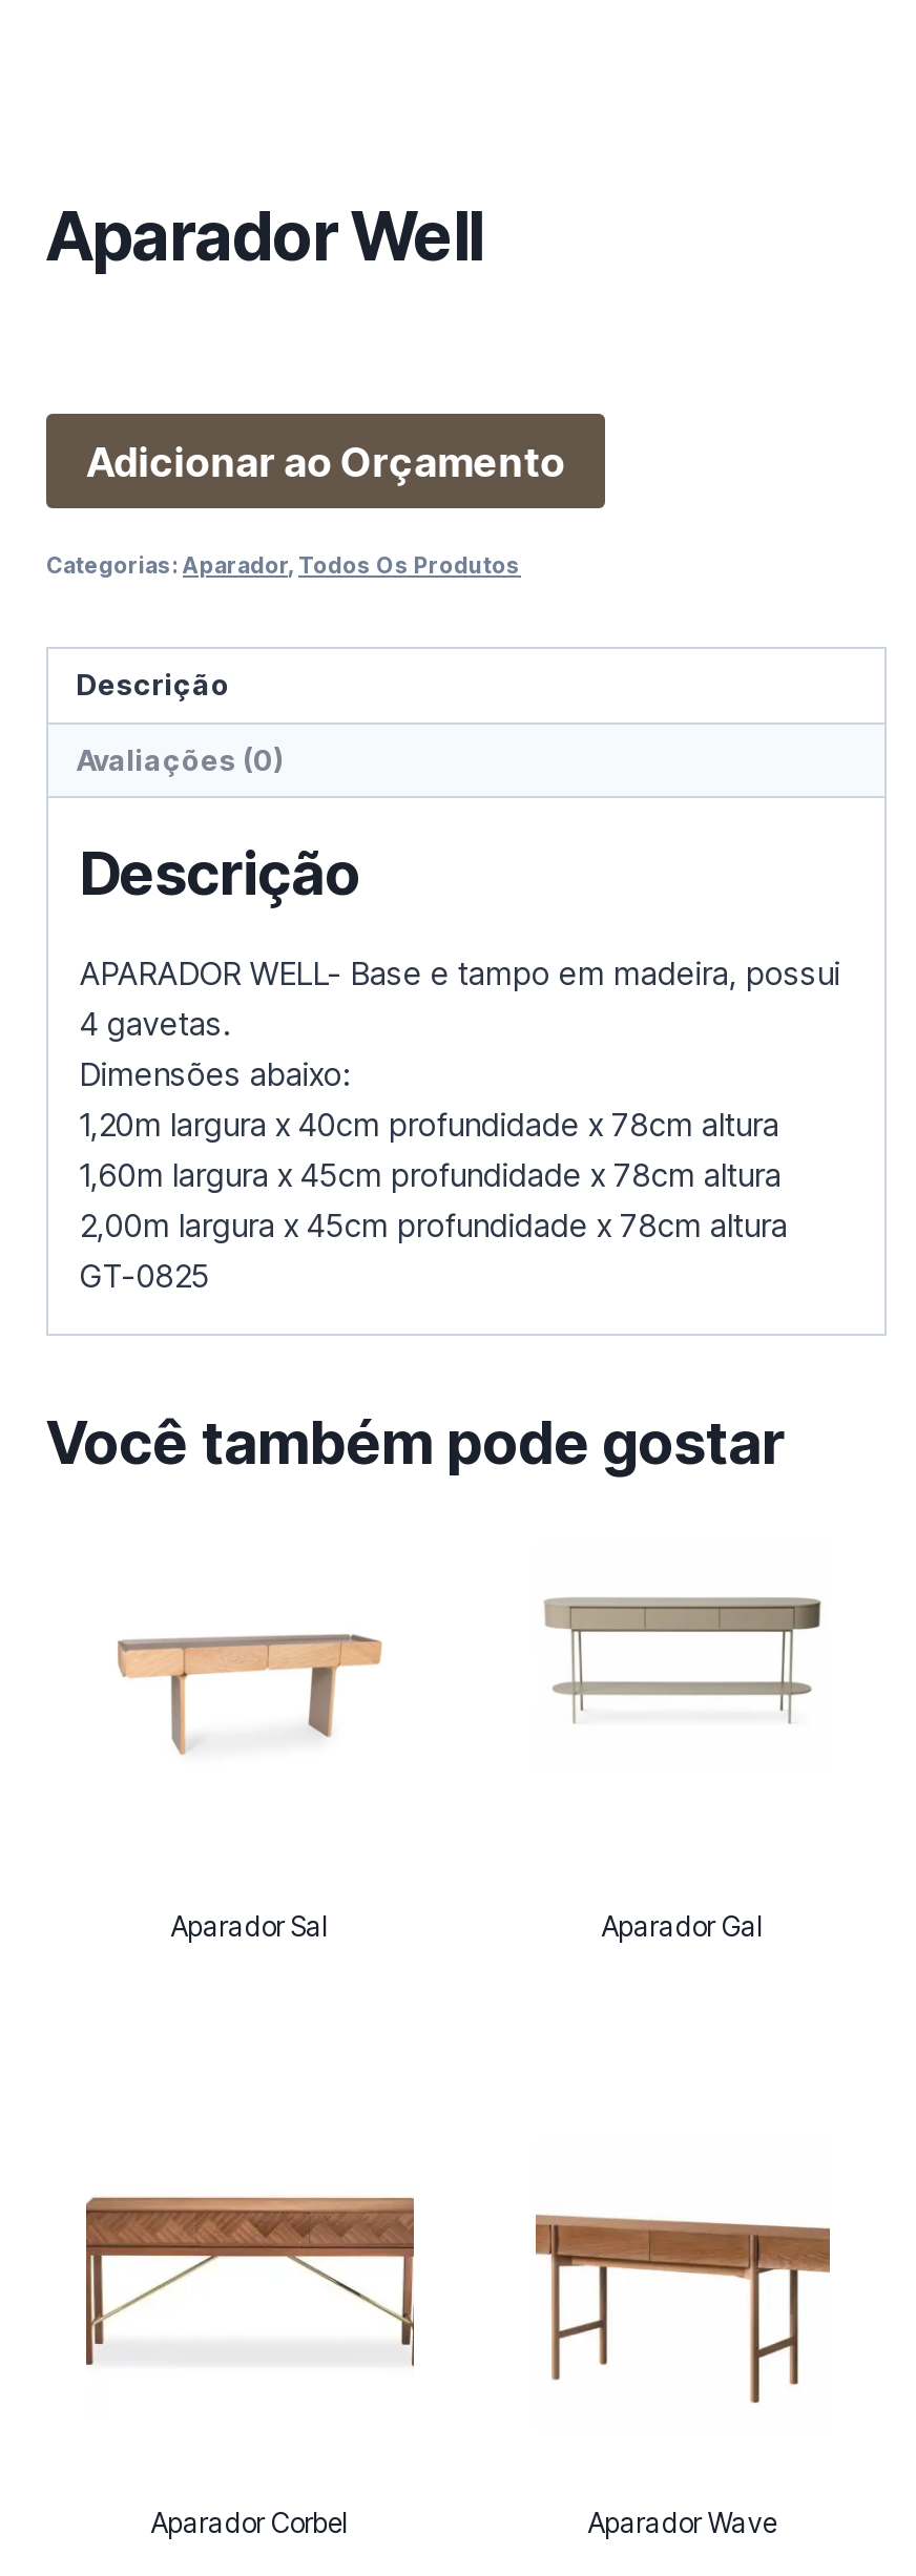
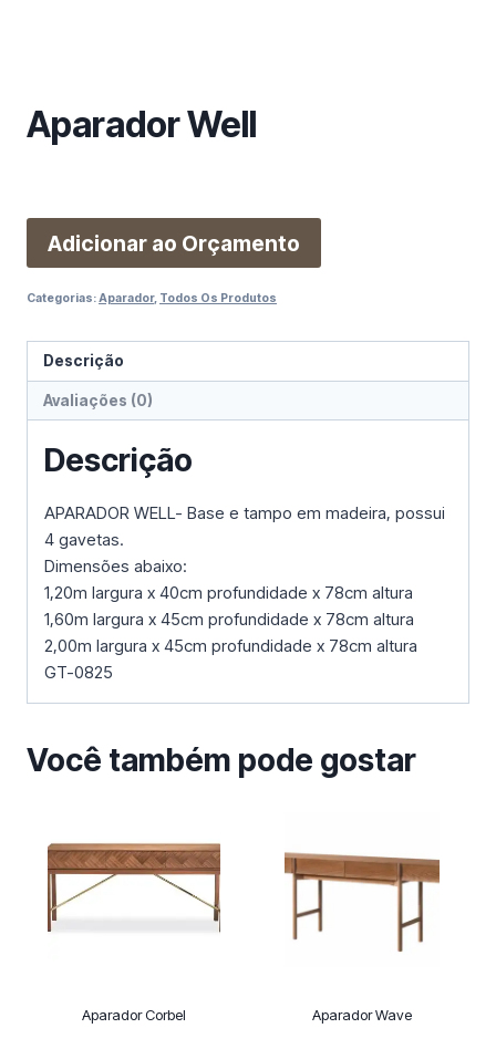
- [image]

- [image]

- Aparador Sal
- Aparador Gal
